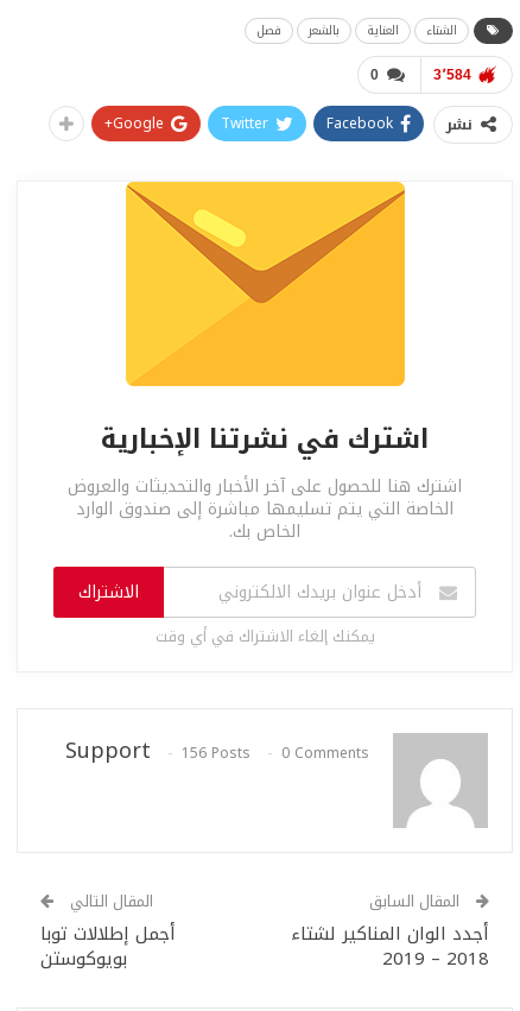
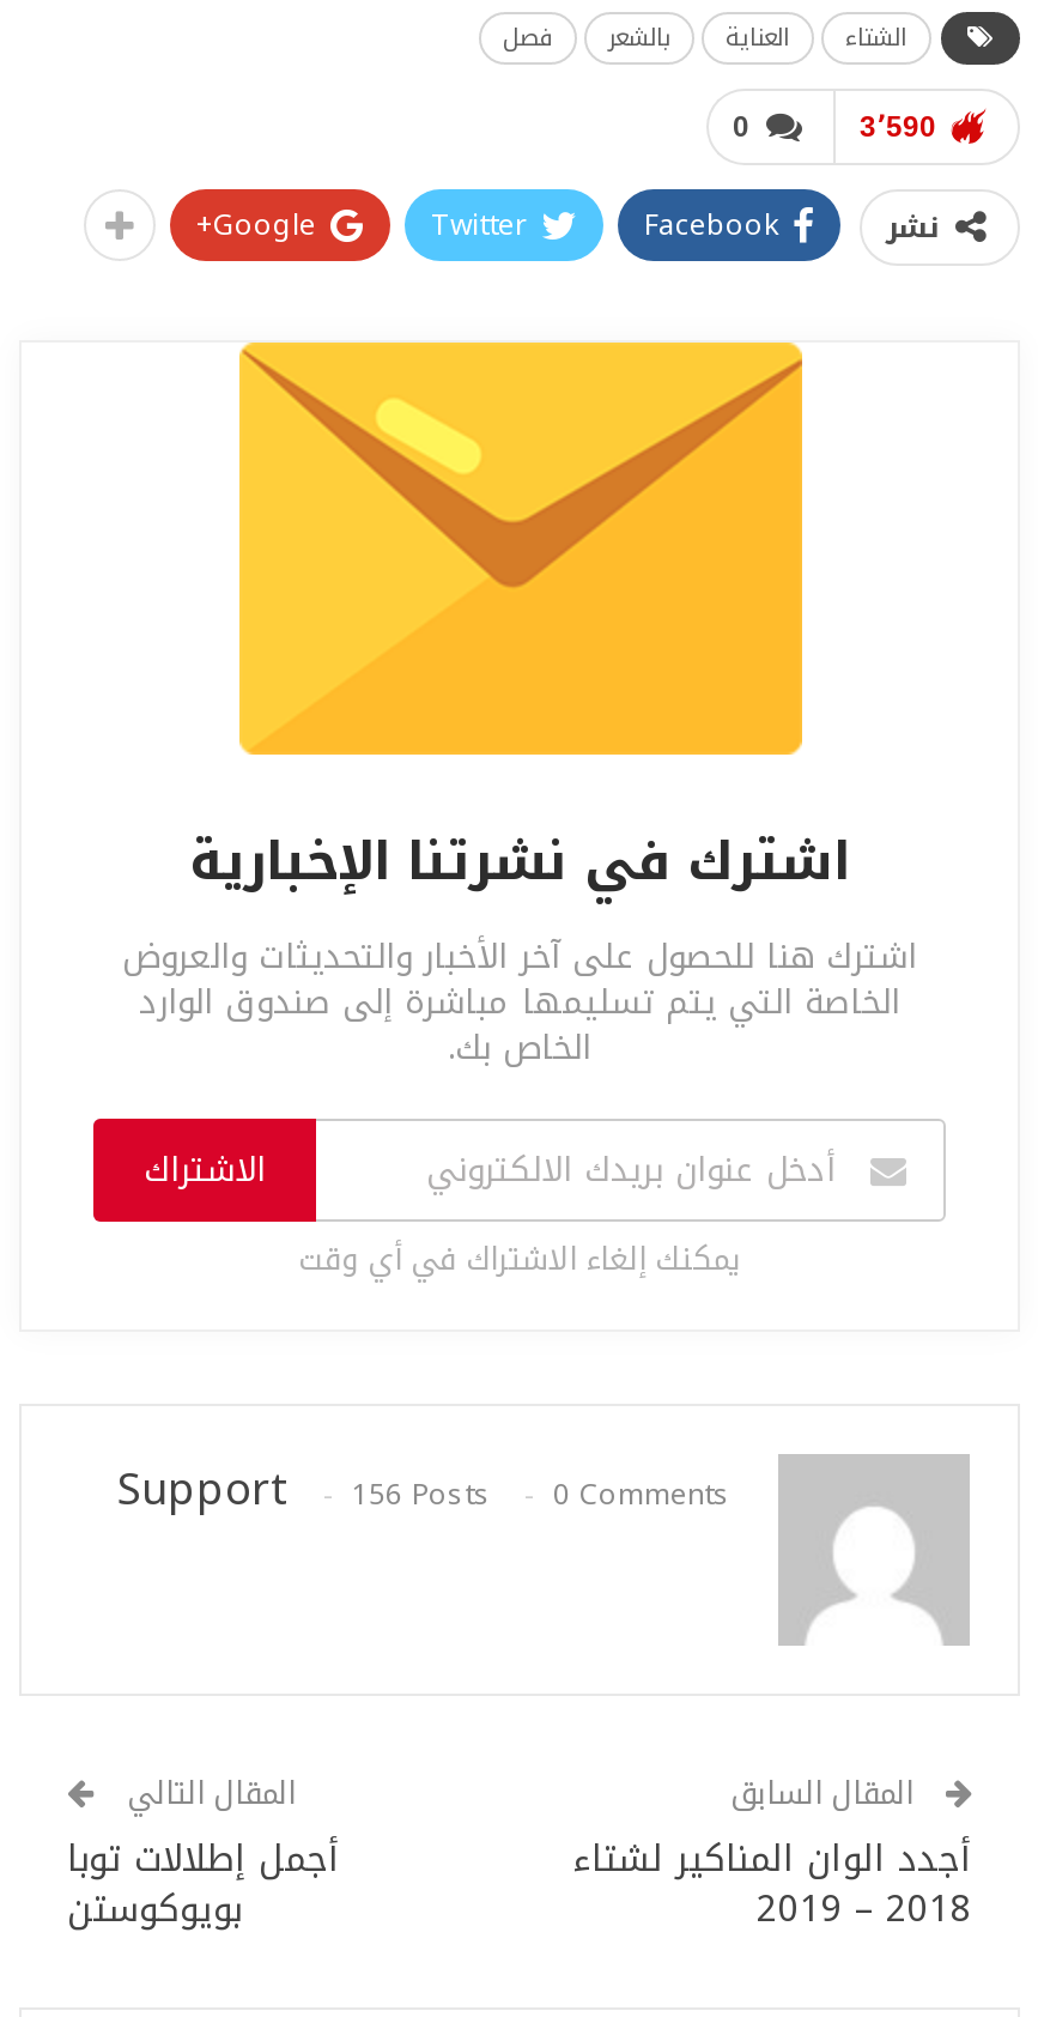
- 3٬584
+ 3٬590
